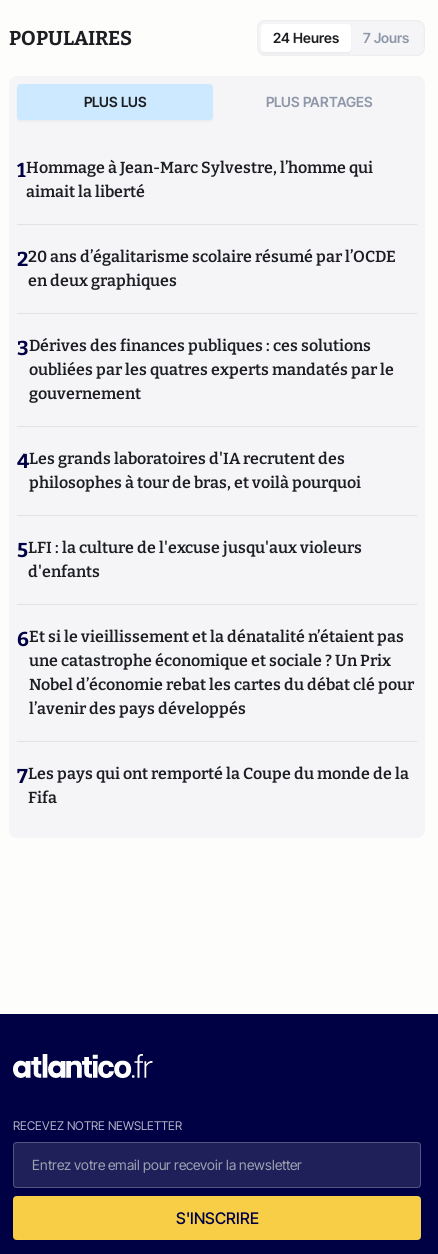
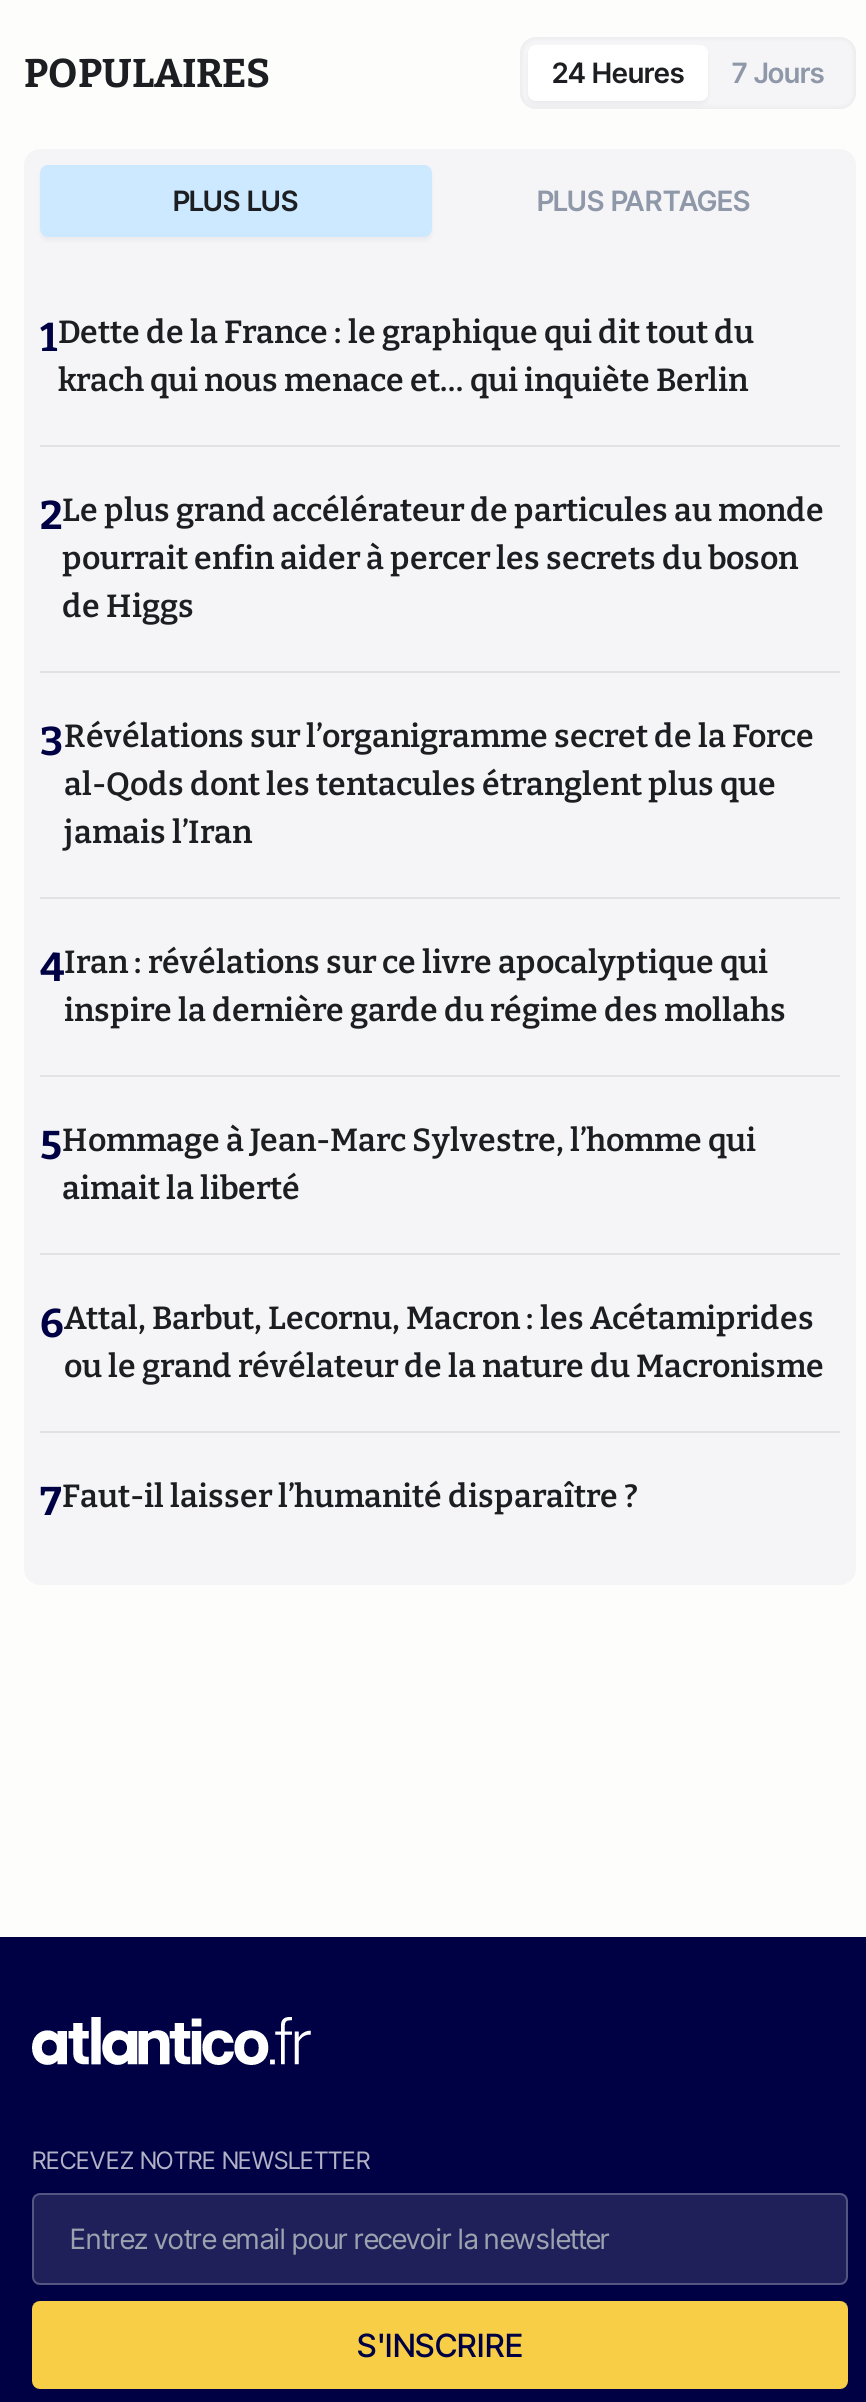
- 1Hommage à Jean-Marc Sylvestre, l’homme qui
+ 1Dette de la France : le graphique qui dit tout du
+ krach qui nous menace et… qui inquiète Berlin
+ 2Le plus grand accélérateur de particules au monde
+ pourrait enfin aider à percer les secrets du boson
+ de Higgs
+ 3Révélations sur l’organigramme secret de la Force
+ al-Qods dont les tentacules étranglent plus que
+ jamais l’Iran
+ 4Iran : révélations sur ce livre apocalyptique qui
+ inspire la dernière garde du régime des mollahs
+ 5Hommage à Jean-Marc Sylvestre, l’homme qui

moved down: aimait la liberté

- 220 ans d’égalitarisme scolaire résumé par l’OCDE
- en deux graphiques
- 3Dérives des finances publiques : ces solutions
- oubliées par les quatres experts mandatés par le
- gouvernement
- 4Les grands laboratoires d'IA recrutent des
- philosophes à tour de bras, et voilà pourquoi
- 5LFI : la culture de l'excuse jusqu'aux violeurs
- d'enfants
- 6Et si le vieillissement et la dénatalité n’étaient pas
- une catastrophe économique et sociale ? Un Prix
- Nobel d’économie rebat les cartes du débat clé pour
- l’avenir des pays développés
- 7Les pays qui ont remporté la Coupe du monde de la
- Fifa
+ 6Attal, Barbut, Lecornu, Macron : les Acétamiprides
+ ou le grand révélateur de la nature du Macronisme
+ 7Faut-il laisser l’humanité disparaître ?
